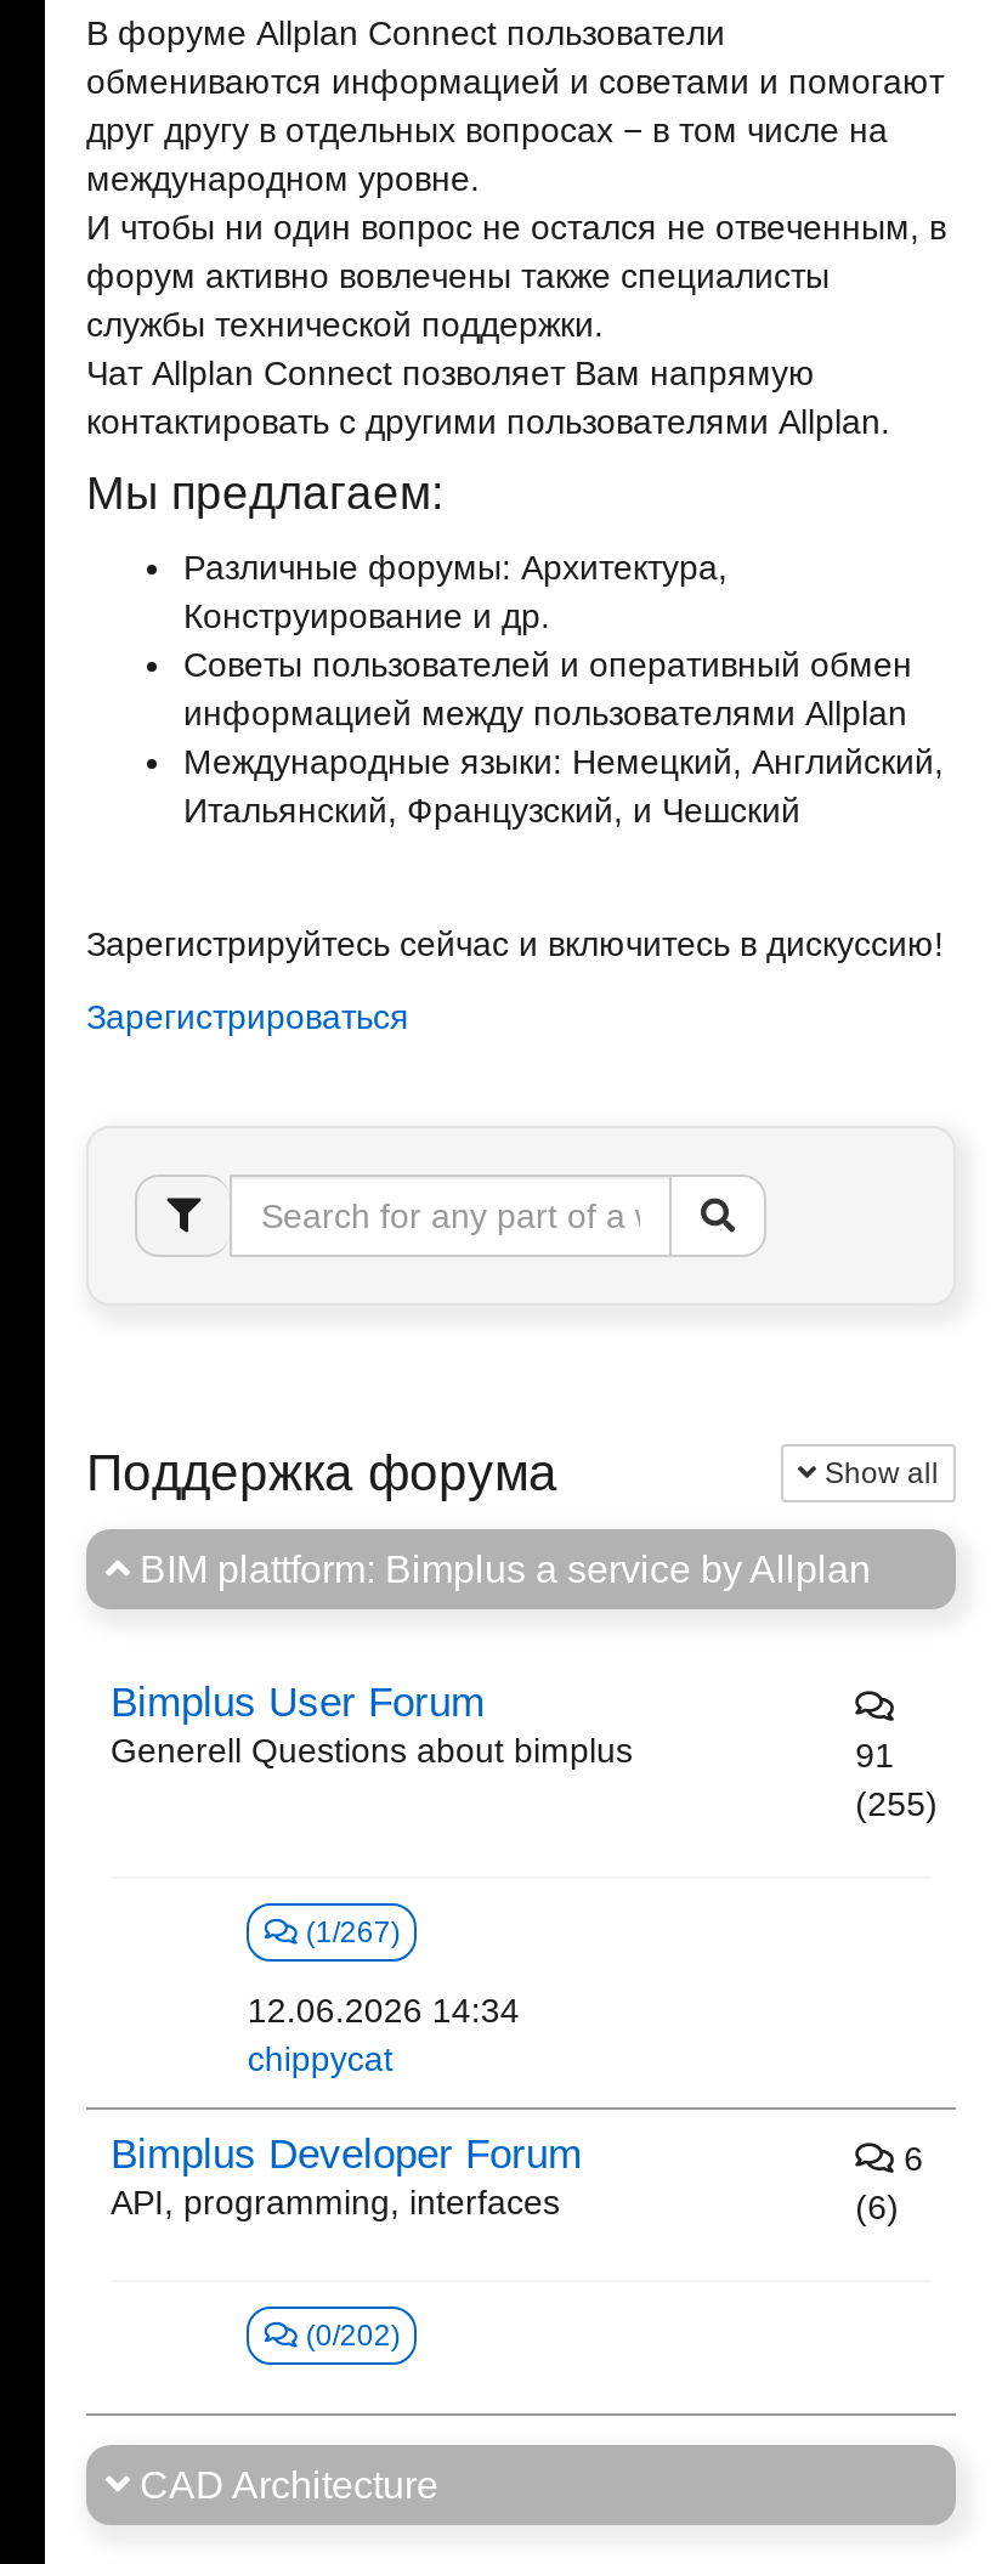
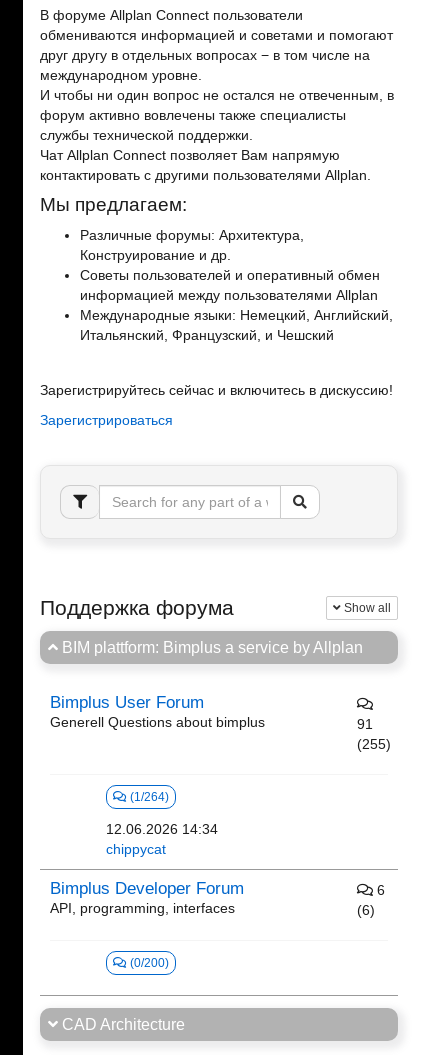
- (1/267)
+ (1/264)

- (0/202)
+ (0/200)
